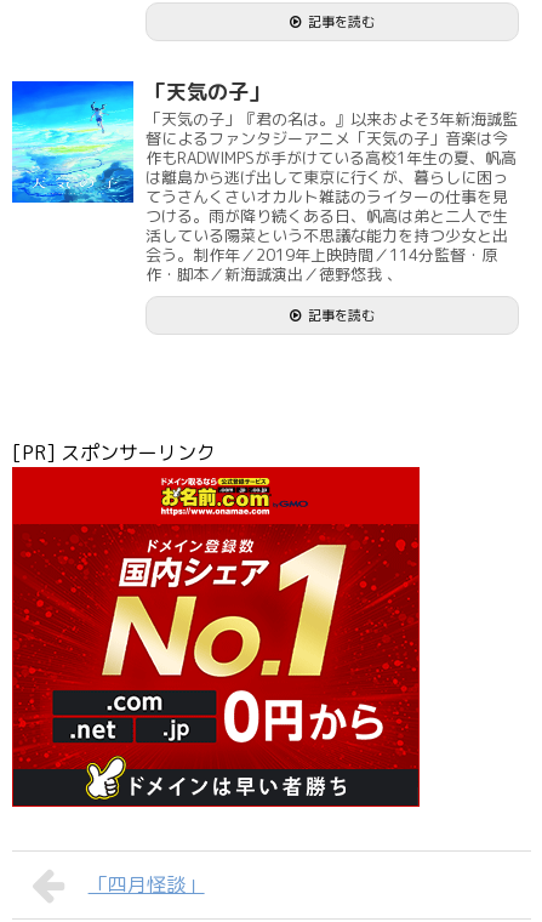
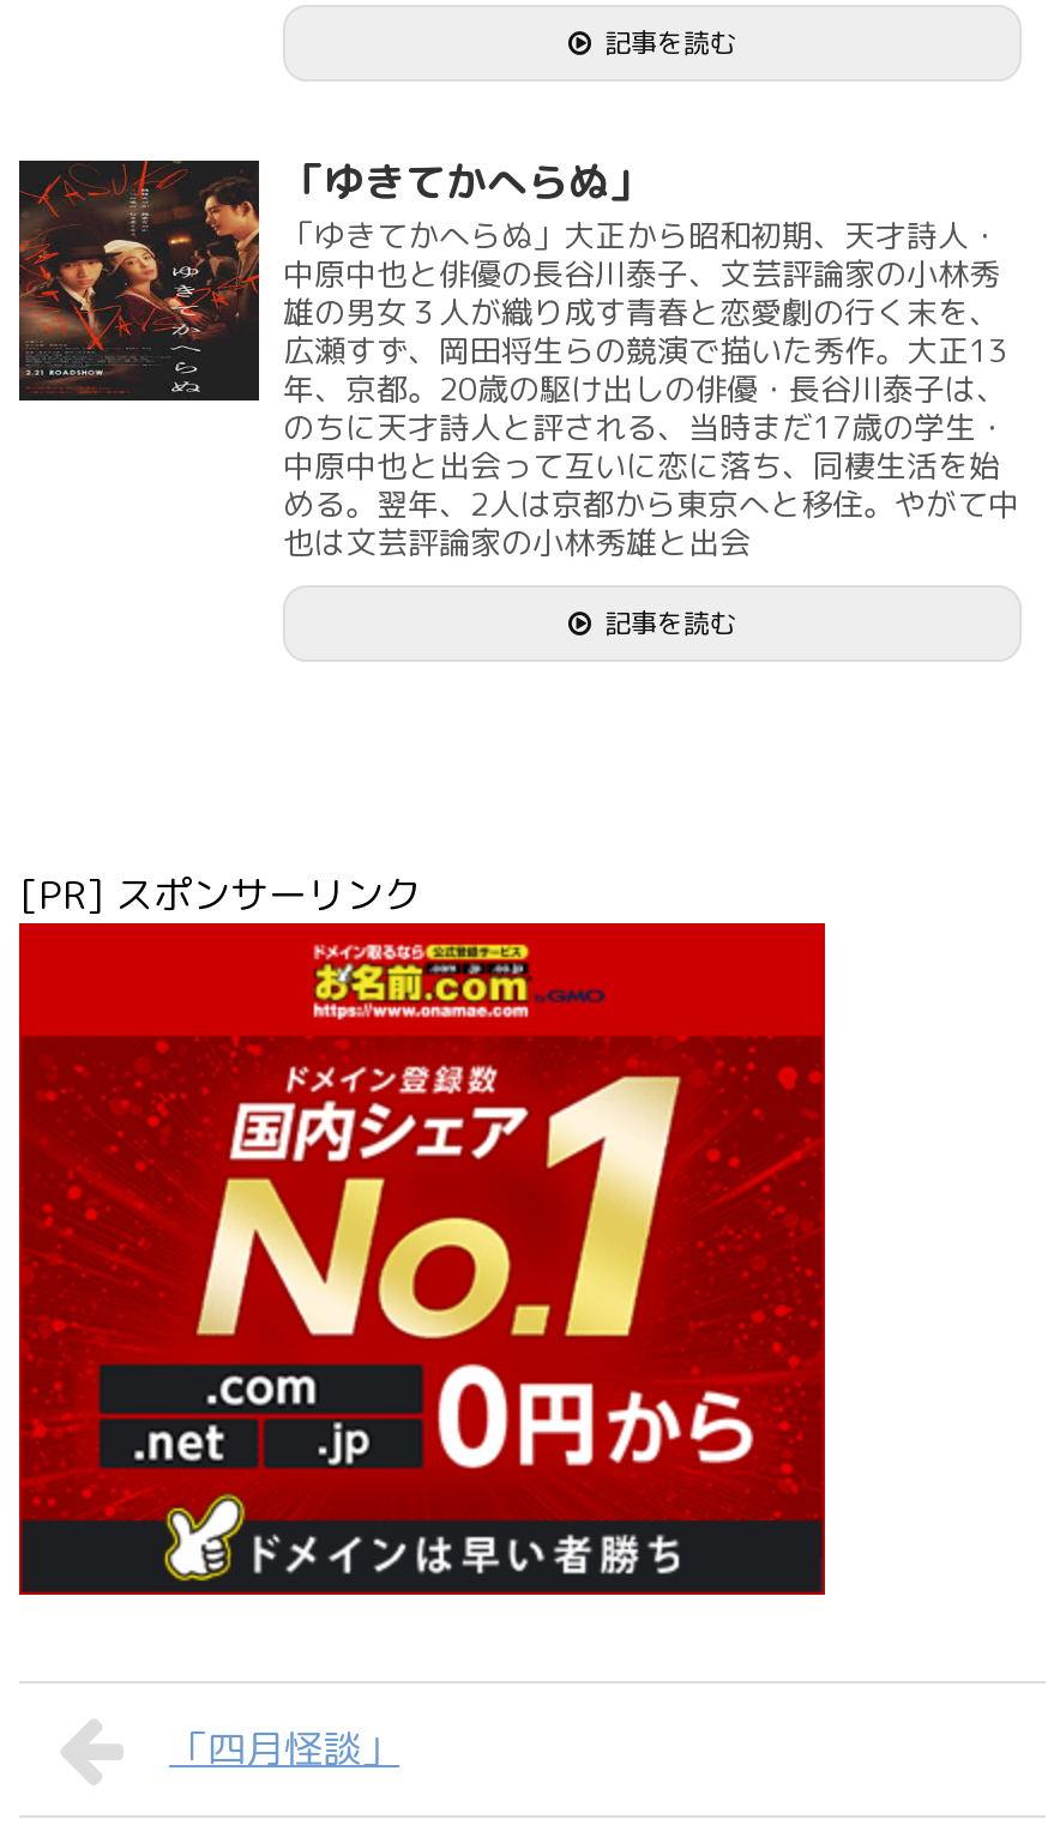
- [image]
- 「天気の子」
- 「天気の子」『君の名は。』以来およそ3年新海誠監
- 督によるファンタジーアニメ「天気の子」音楽は今
- 作もRADWIMPSが手がけている高校1年生の夏、帆高
- は離島から逃げ出して東京に行くが、暮らしに困っ
- てうさんくさいオカルト雑誌のライターの仕事を見
- つける。雨が降り続くある日、帆高は弟と二人で生
- 活している陽菜という不思議な能力を持つ少女と出
- 会う。制作年／2019年上映時間／114分監督・原
- 作・脚本／新海誠演出／徳野悠我 、
+ [image]
+ 「ゆきてかへらぬ」
+ 「ゆきてかへらぬ」大正から昭和初期、天才詩人・
+ 中原中也と俳優の長谷川泰子、文芸評論家の小林秀
+ 雄の男女３人が織り成す青春と恋愛劇の行く末を、
+ 広瀬すず、岡田将生らの競演で描いた秀作。大正13
+ 年、京都。20歳の駆け出しの俳優・長谷川泰子は、
+ のちに天才詩人と評される、当時まだ17歳の学生・
+ 中原中也と出会って互いに恋に落ち、同棲生活を始
+ める。翌年、2人は京都から東京へと移住。やがて中
+ 也は文芸評論家の小林秀雄と出会
